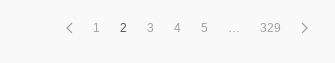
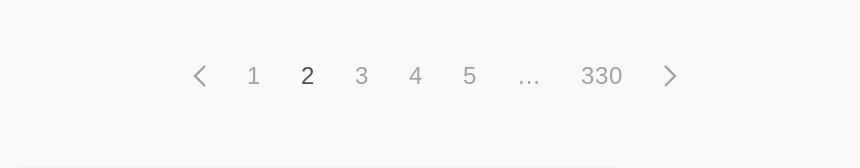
- 329
+ 330
